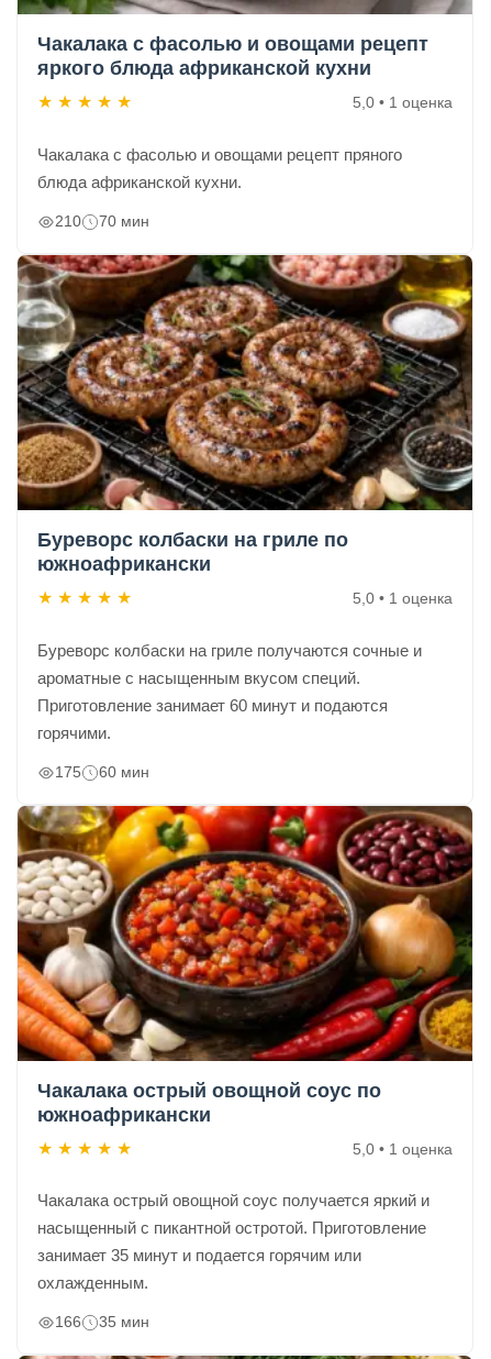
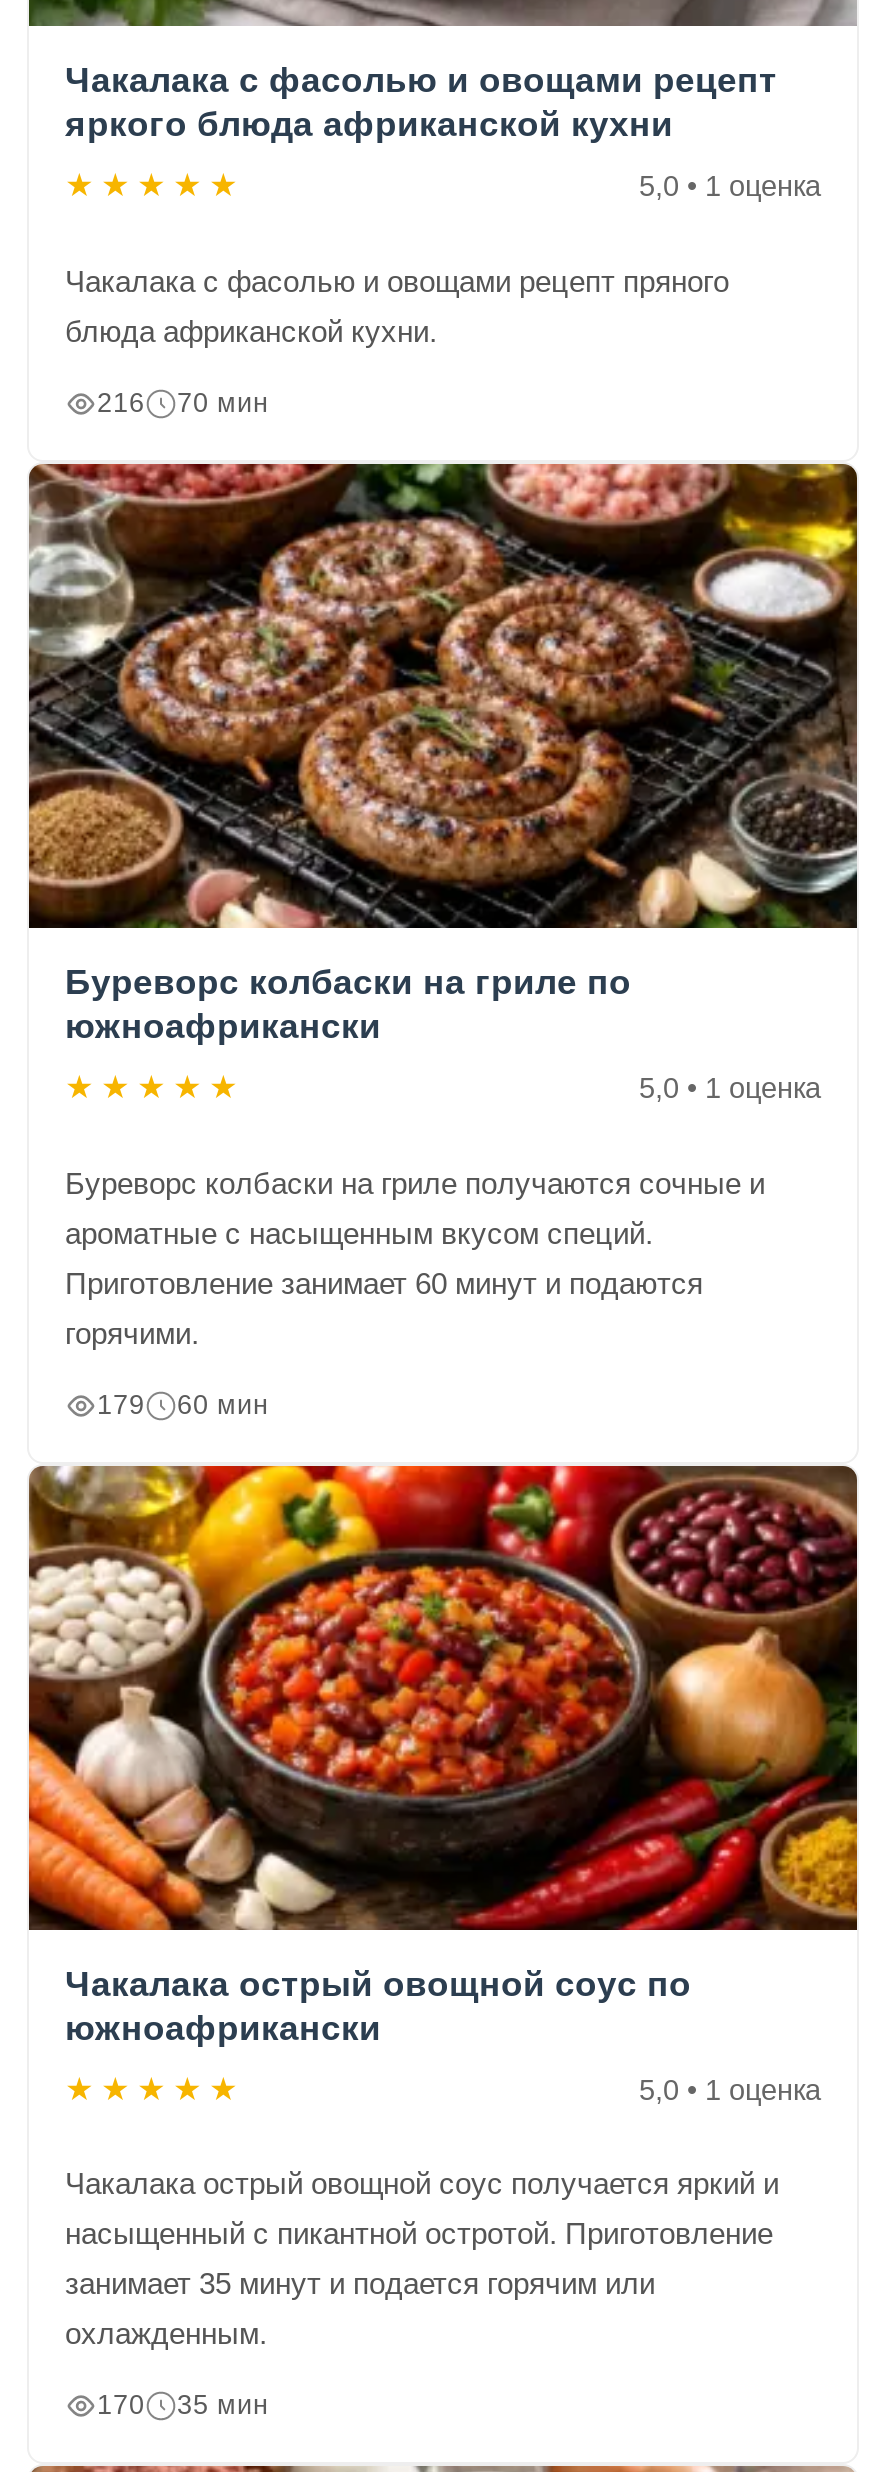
- 210 70 мин
+ 216 70 мин

- 175 60 мин
+ 179 60 мин

- 166 35 мин
+ 170 35 мин
